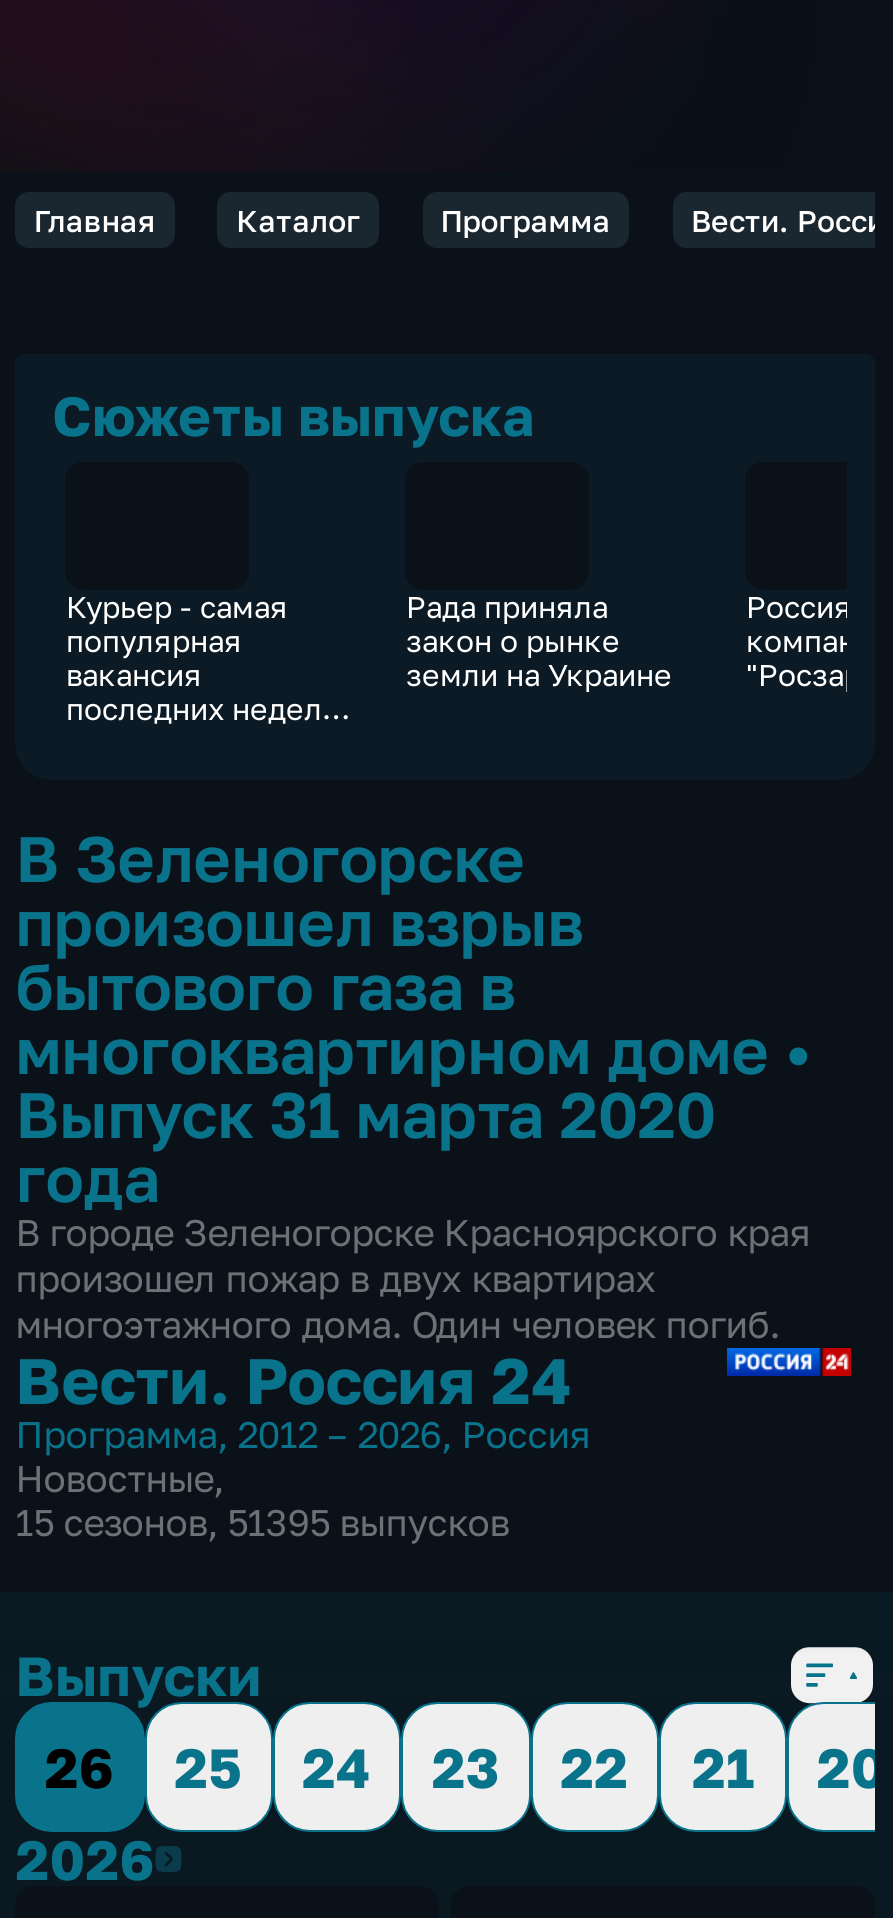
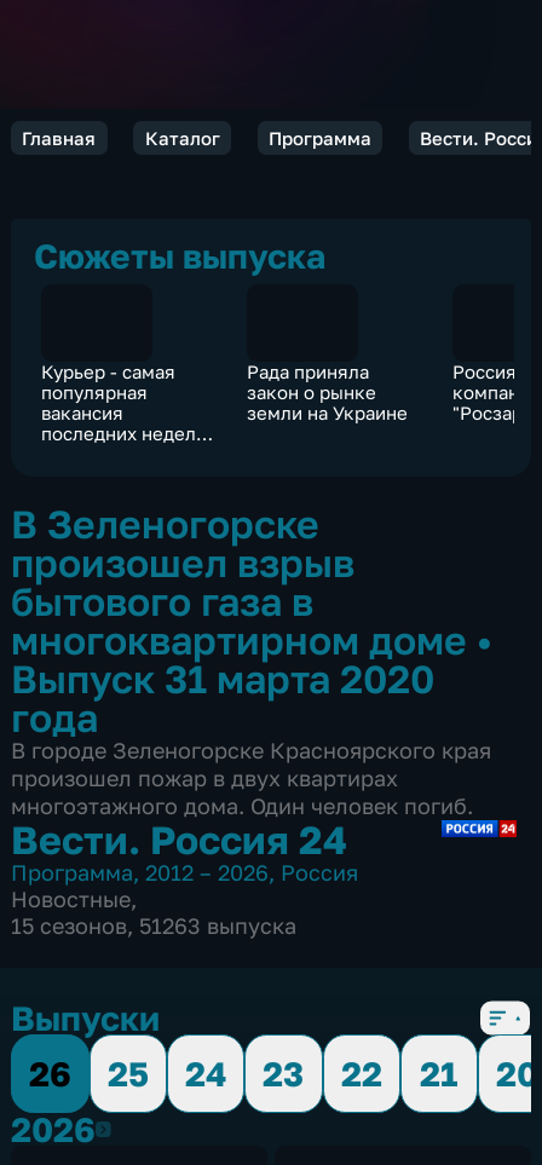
- 15 сезонов, 51395 выпусков
+ 15 сезонов, 51263 выпуска
